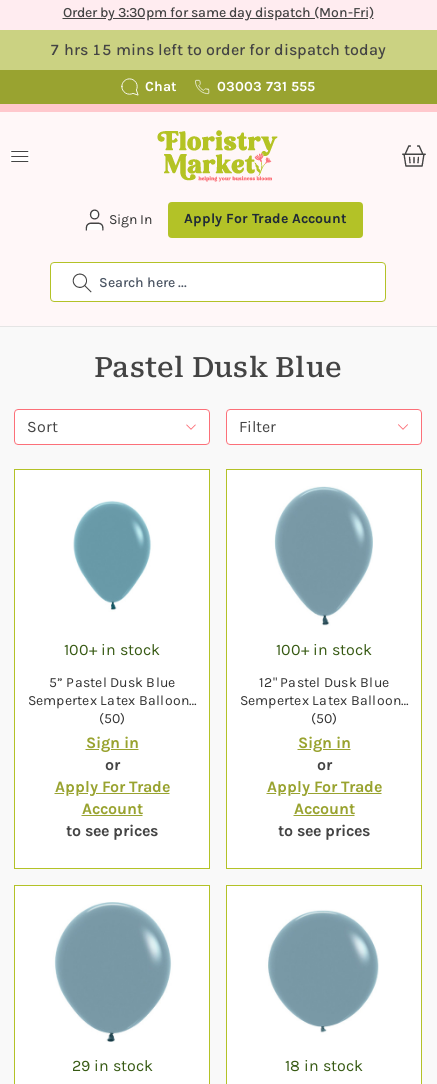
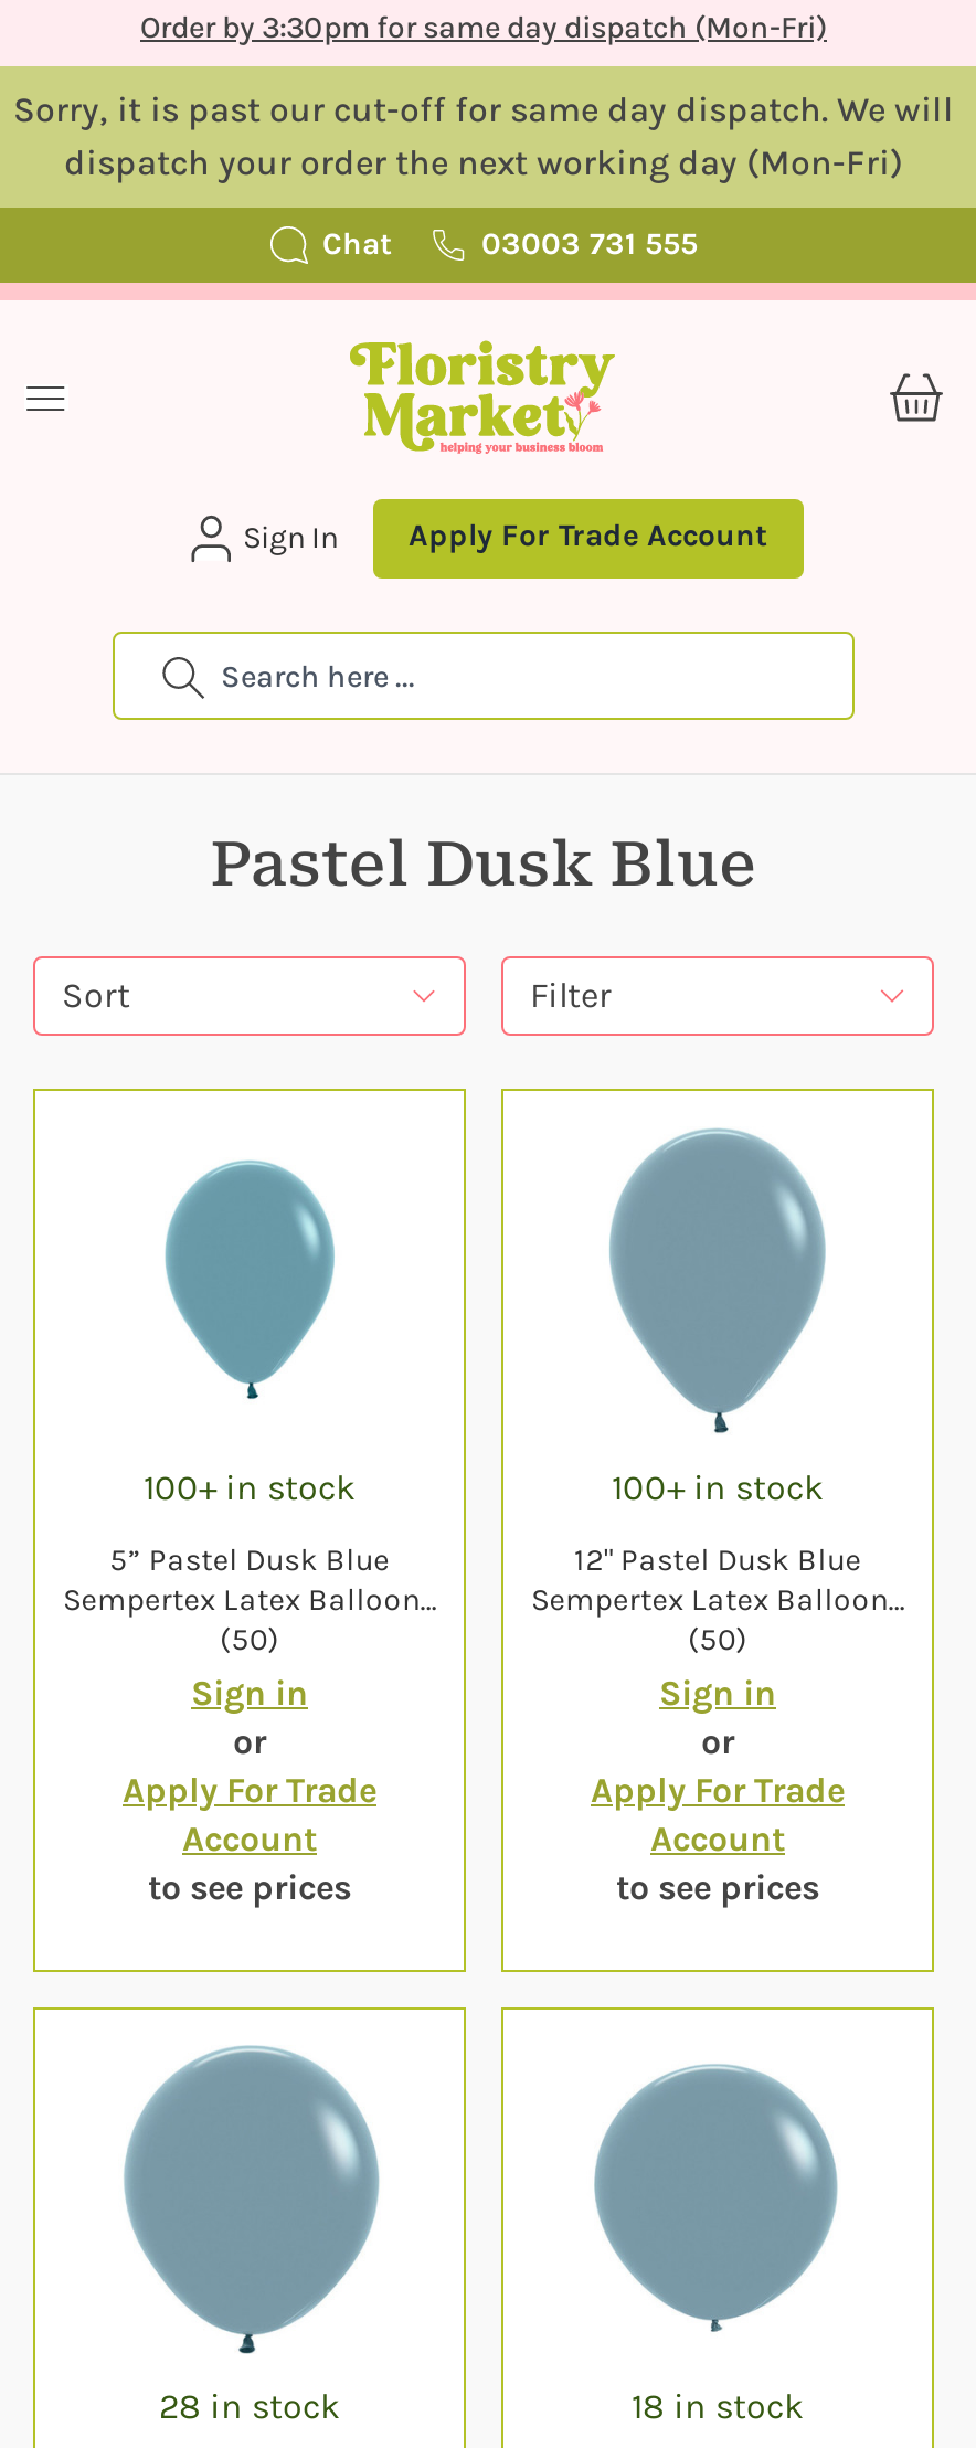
- 7 hrs 15 mins left to order for dispatch today
+ Sorry, it is past our cut-off for same day dispatch. We will
+ dispatch your order the next working day (Mon-Fri)

- 29 in stock
+ 28 in stock
